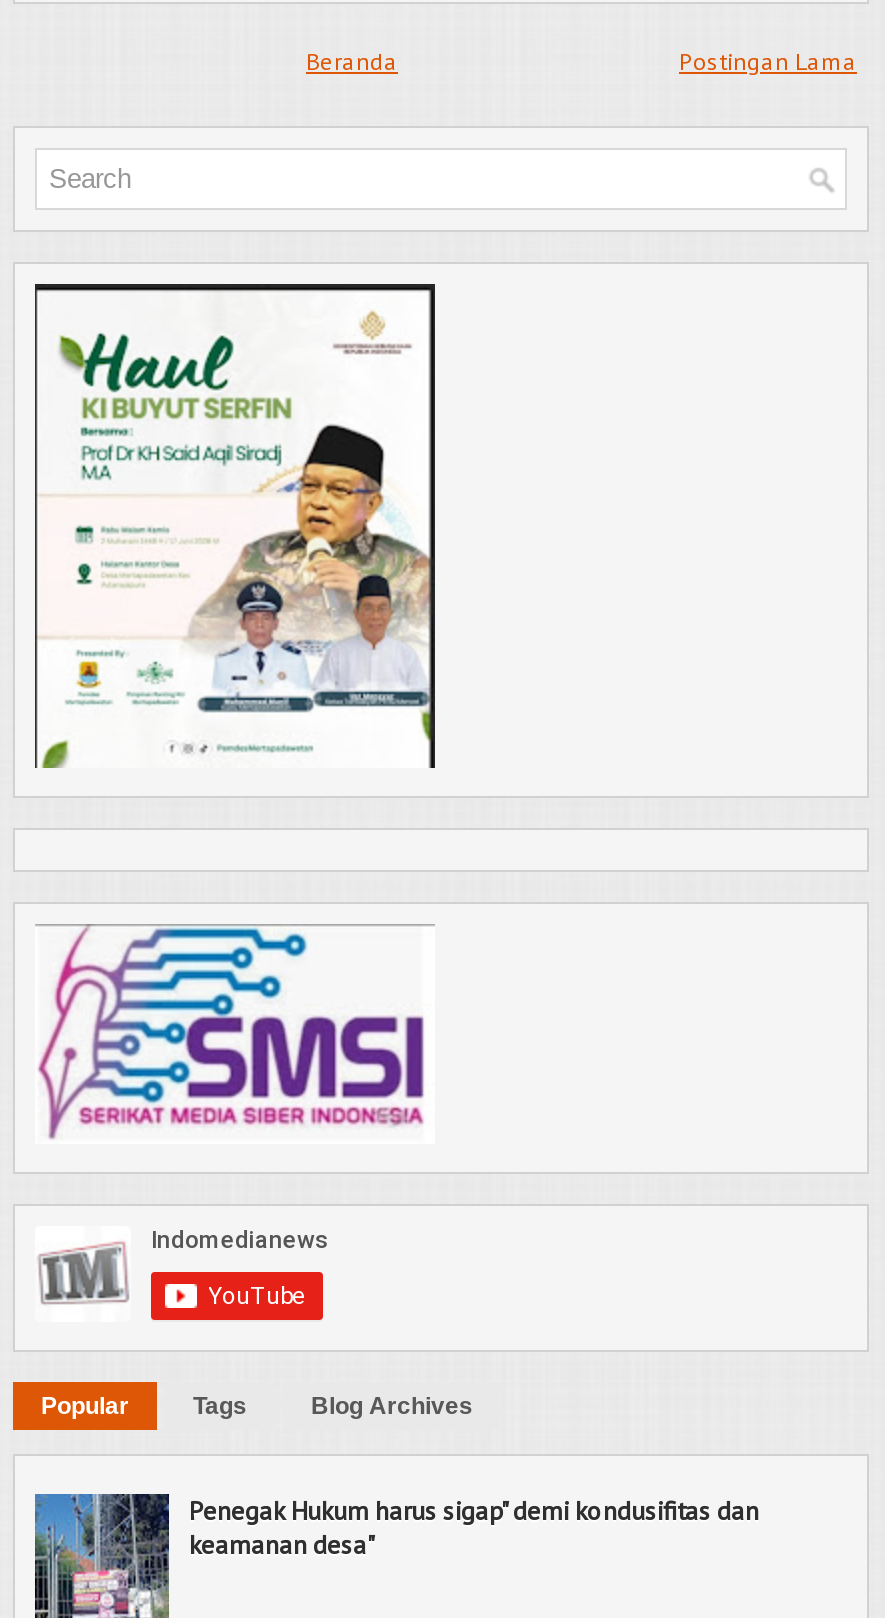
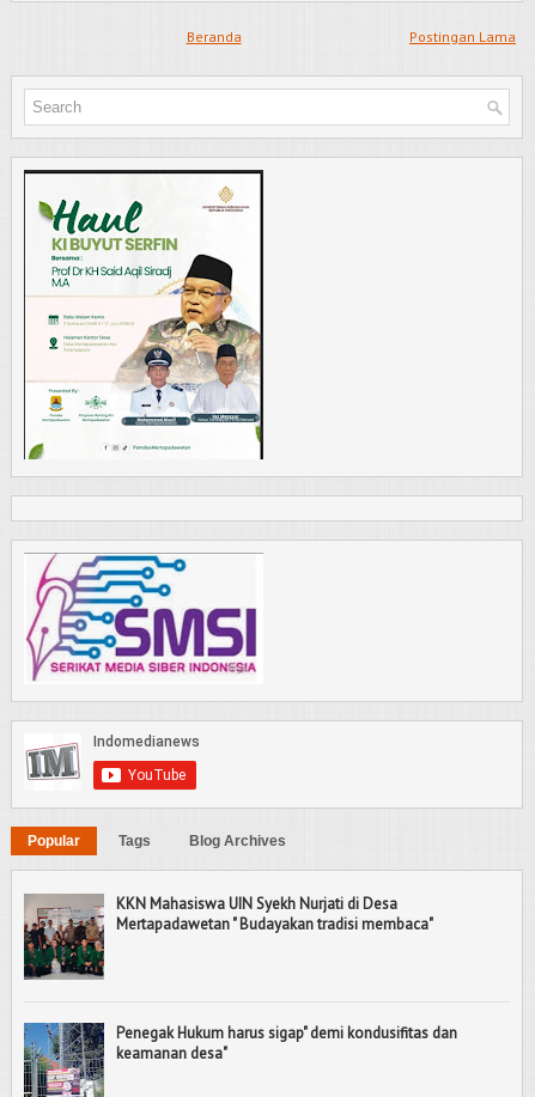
+ [image]
+ KKN Mahasiswa UIN Syekh Nurjati di Desa
+ Mertapadawetan " Budayakan tradisi membaca"
